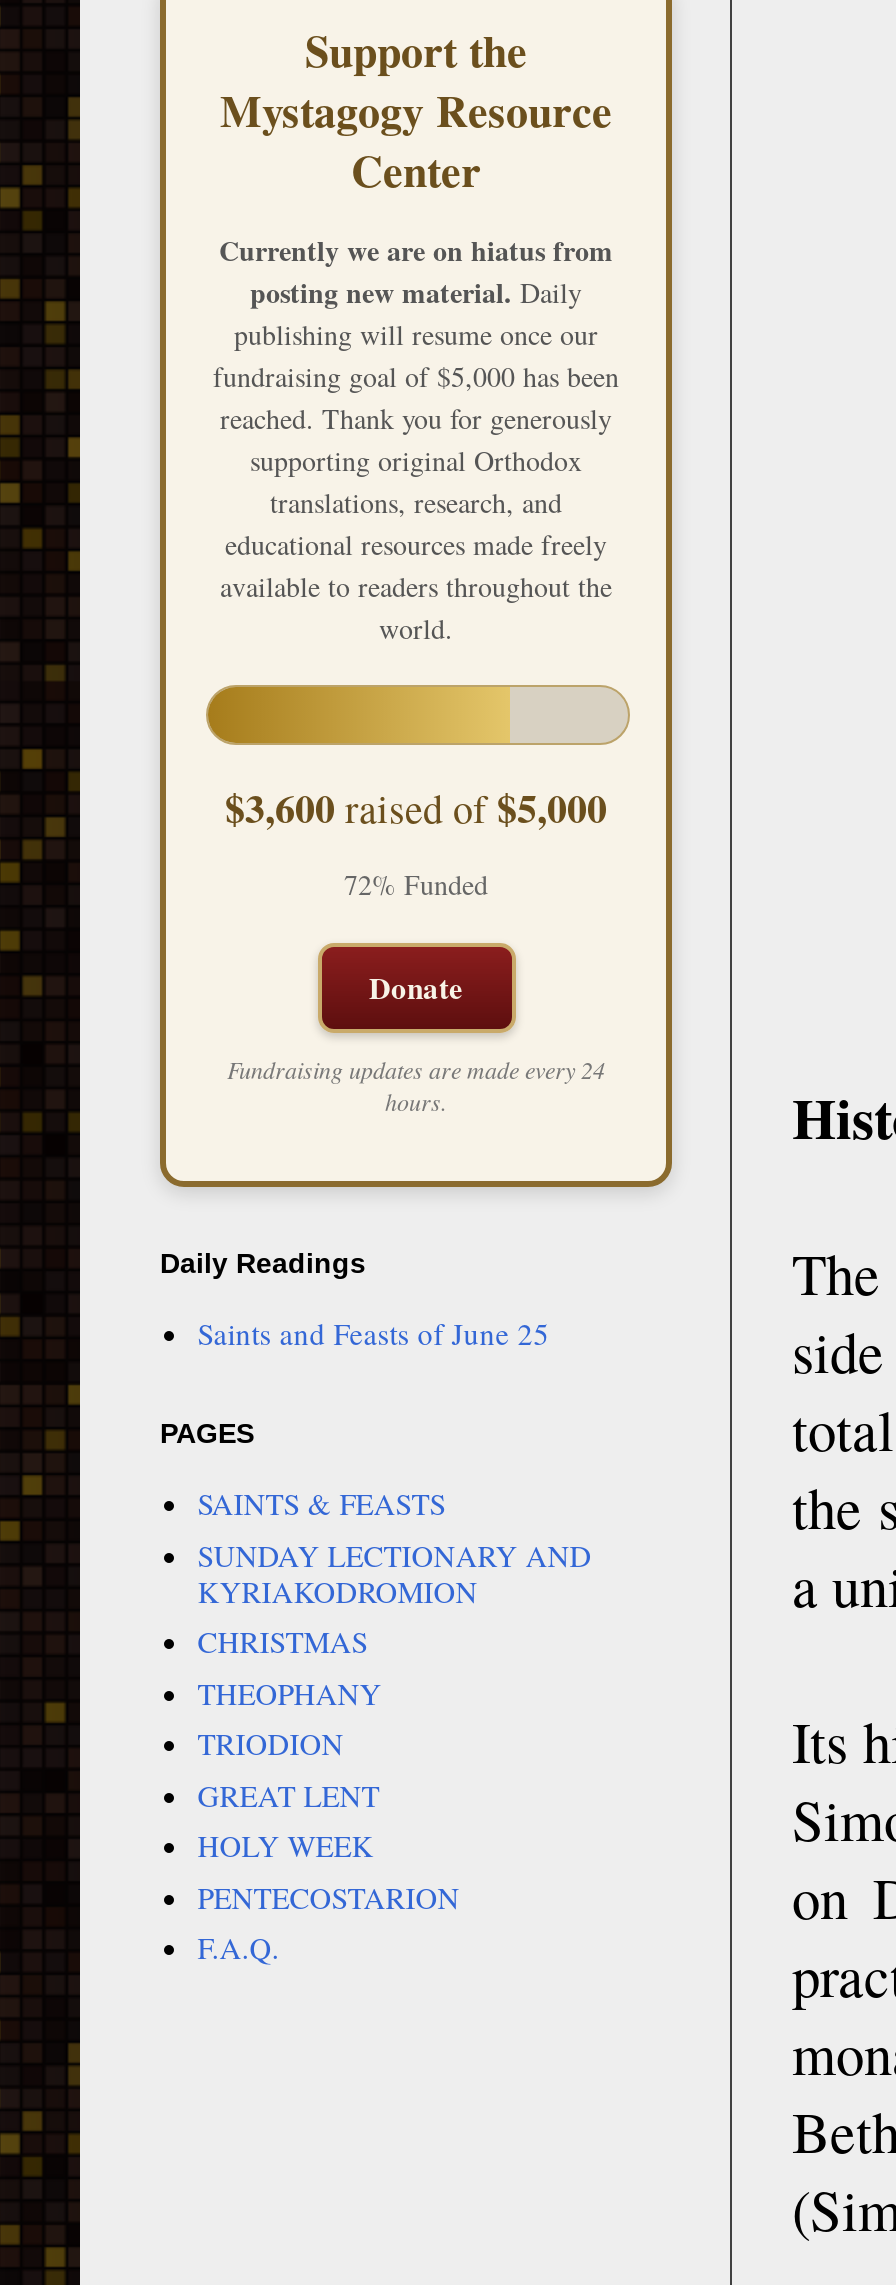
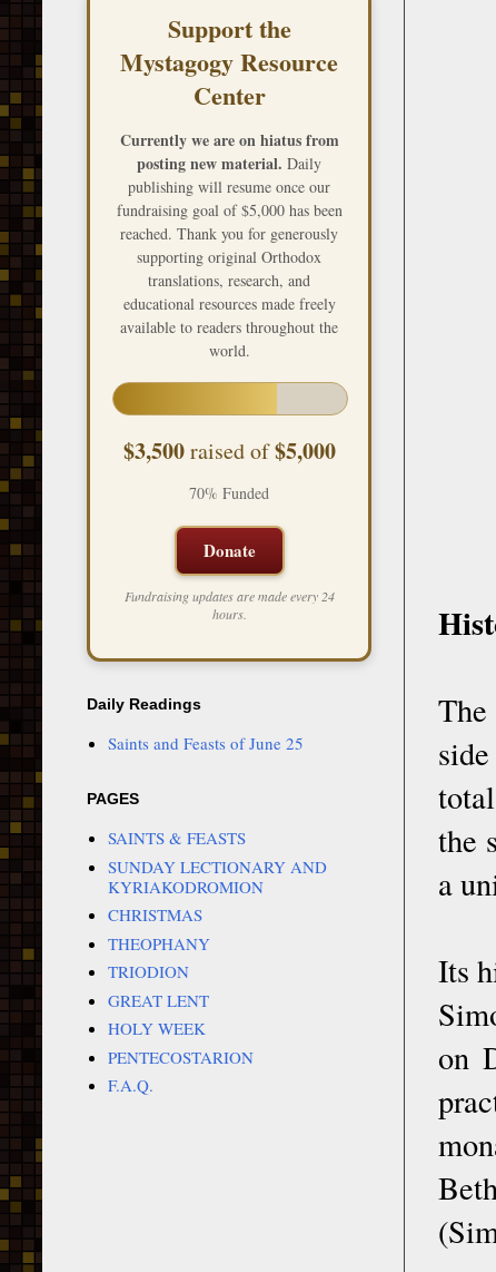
- $3,600 raised of $5,000
+ $3,500 raised of $5,000

- 72% Funded
+ 70% Funded
